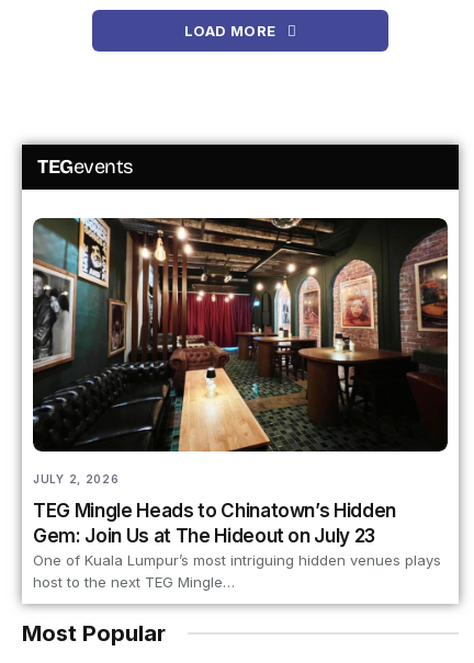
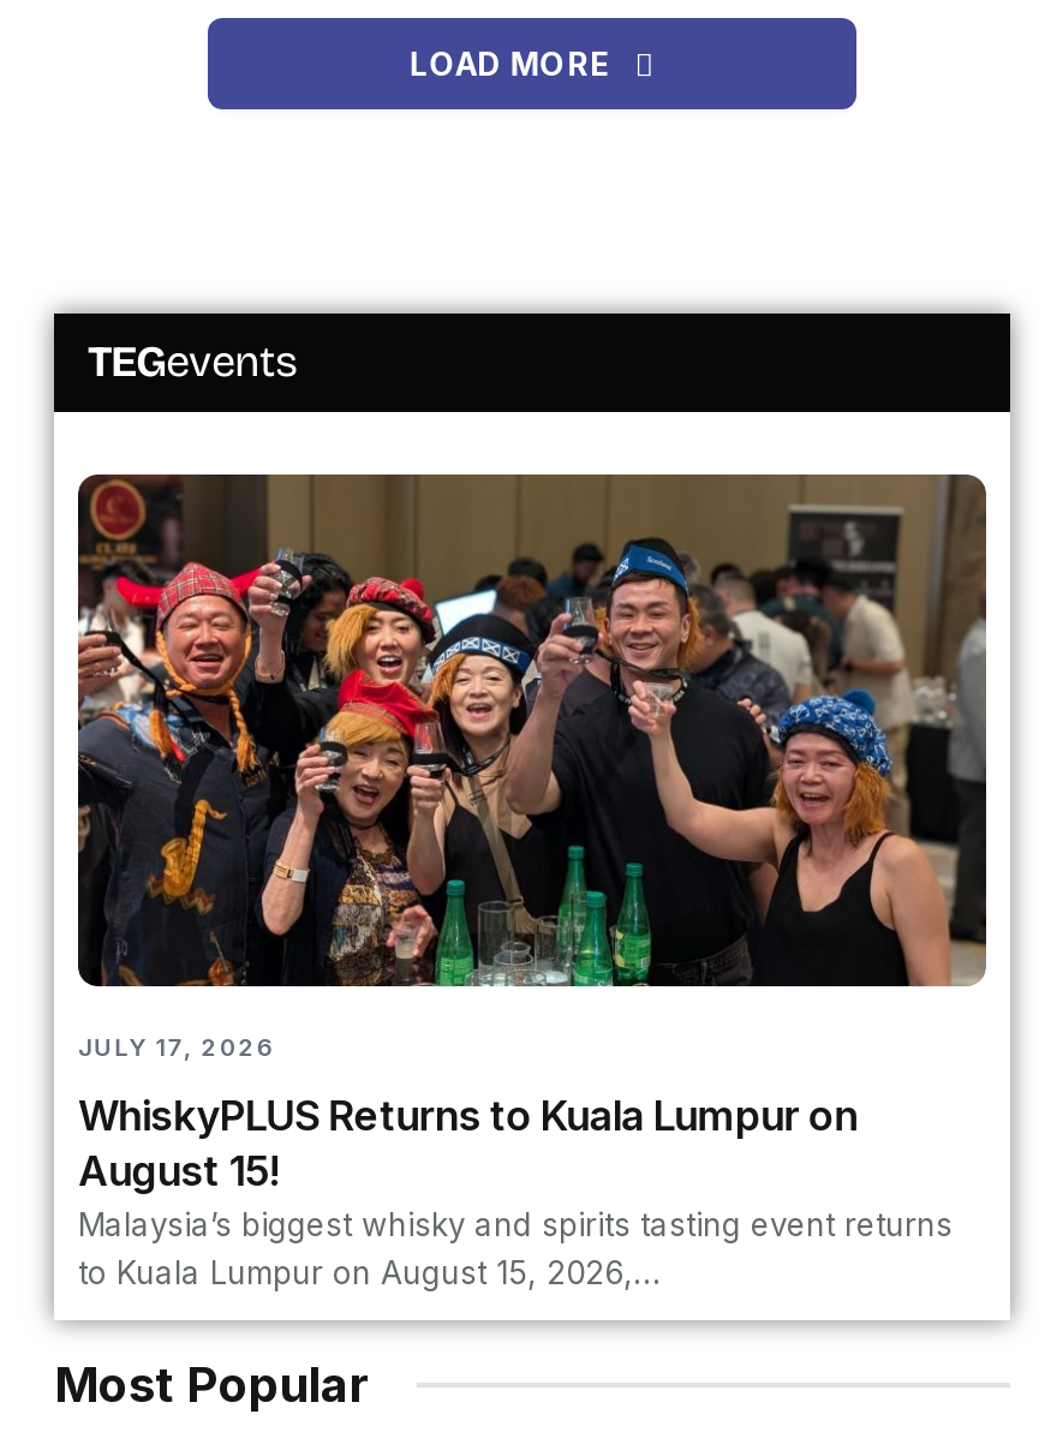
- [image]
- JULY 2, 2026
+ [image]
+ JULY 17, 2026

- TEG Mingle Heads to Chinatown’s Hidden
- Gem: Join Us at The Hideout on July 23
- One of Kuala Lumpur’s most intriguing hidden venues plays
- host to the next TEG Mingle…
+ WhiskyPLUS Returns to Kuala Lumpur on
+ August 15!
+ Malaysia’s biggest whisky and spirits tasting event returns
+ to Kuala Lumpur on August 15, 2026,…
